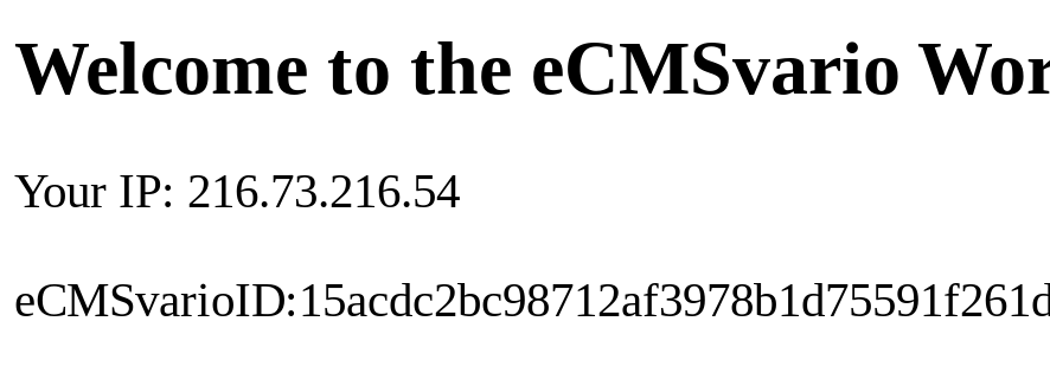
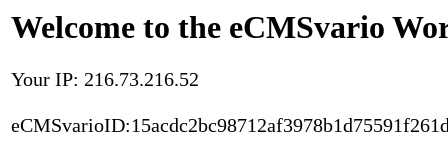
- Your IP: 216.73.216.54
+ Your IP: 216.73.216.52
